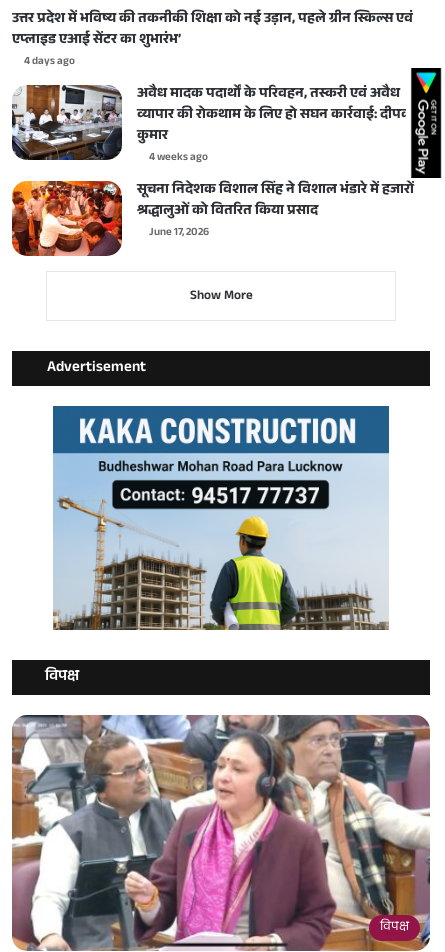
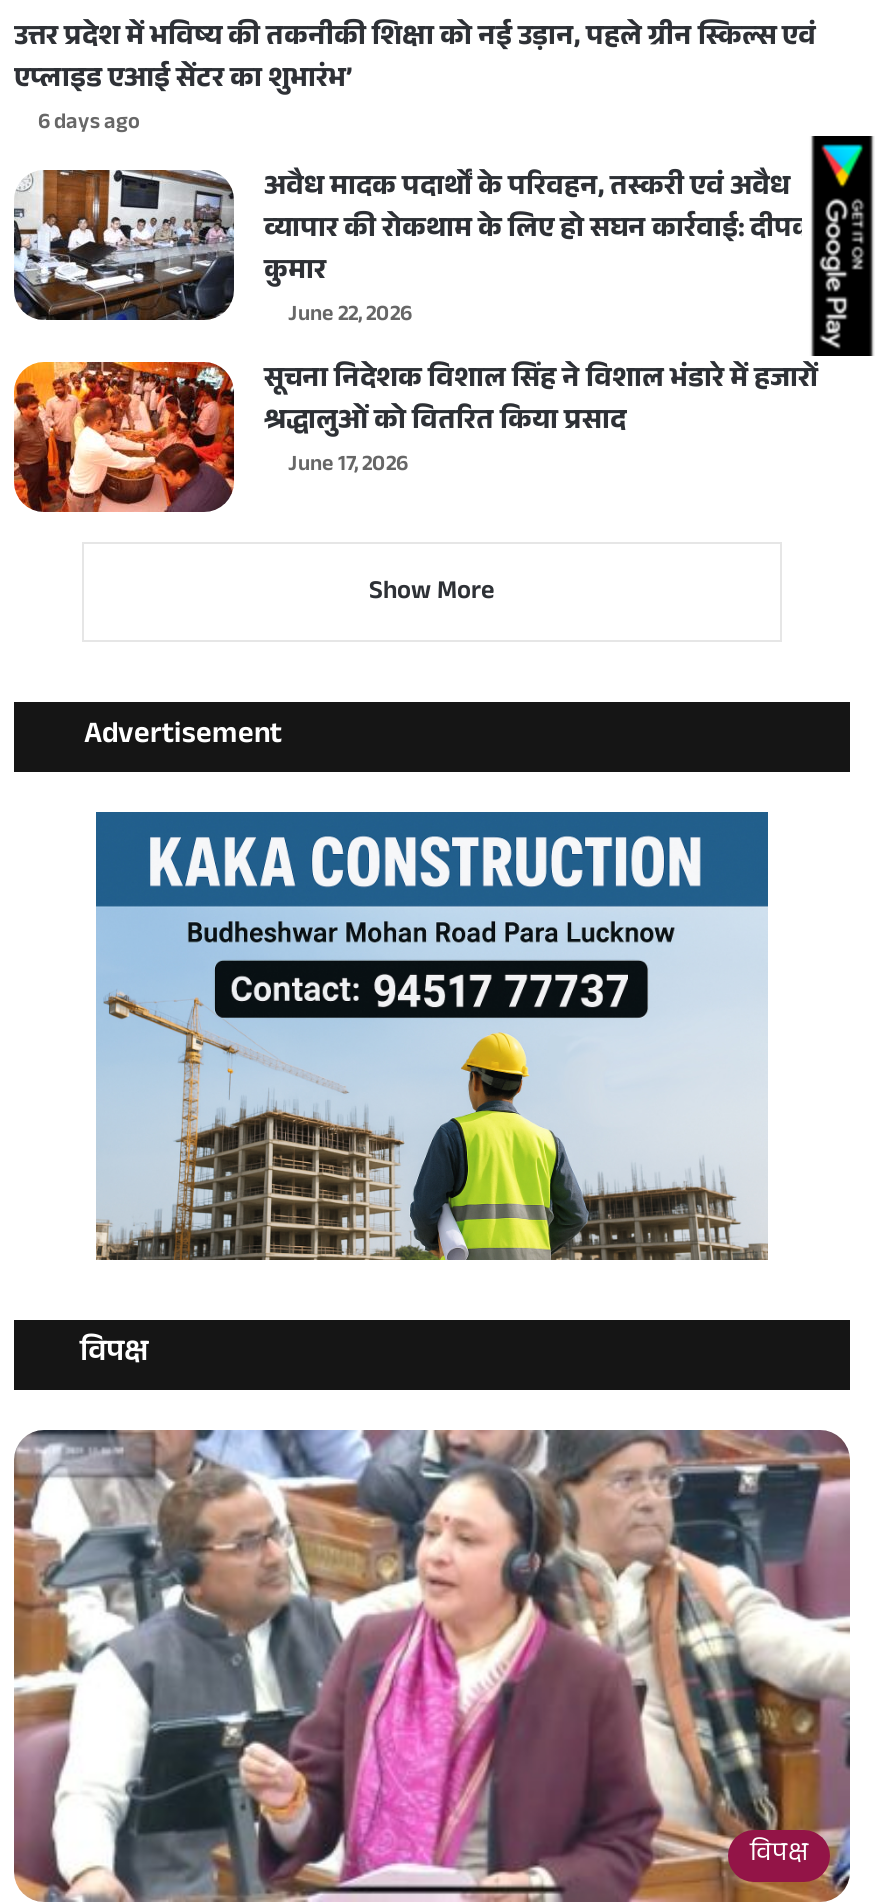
- 4 days ago
+ 6 days ago

- 4 weeks ago
+ June 22, 2026
